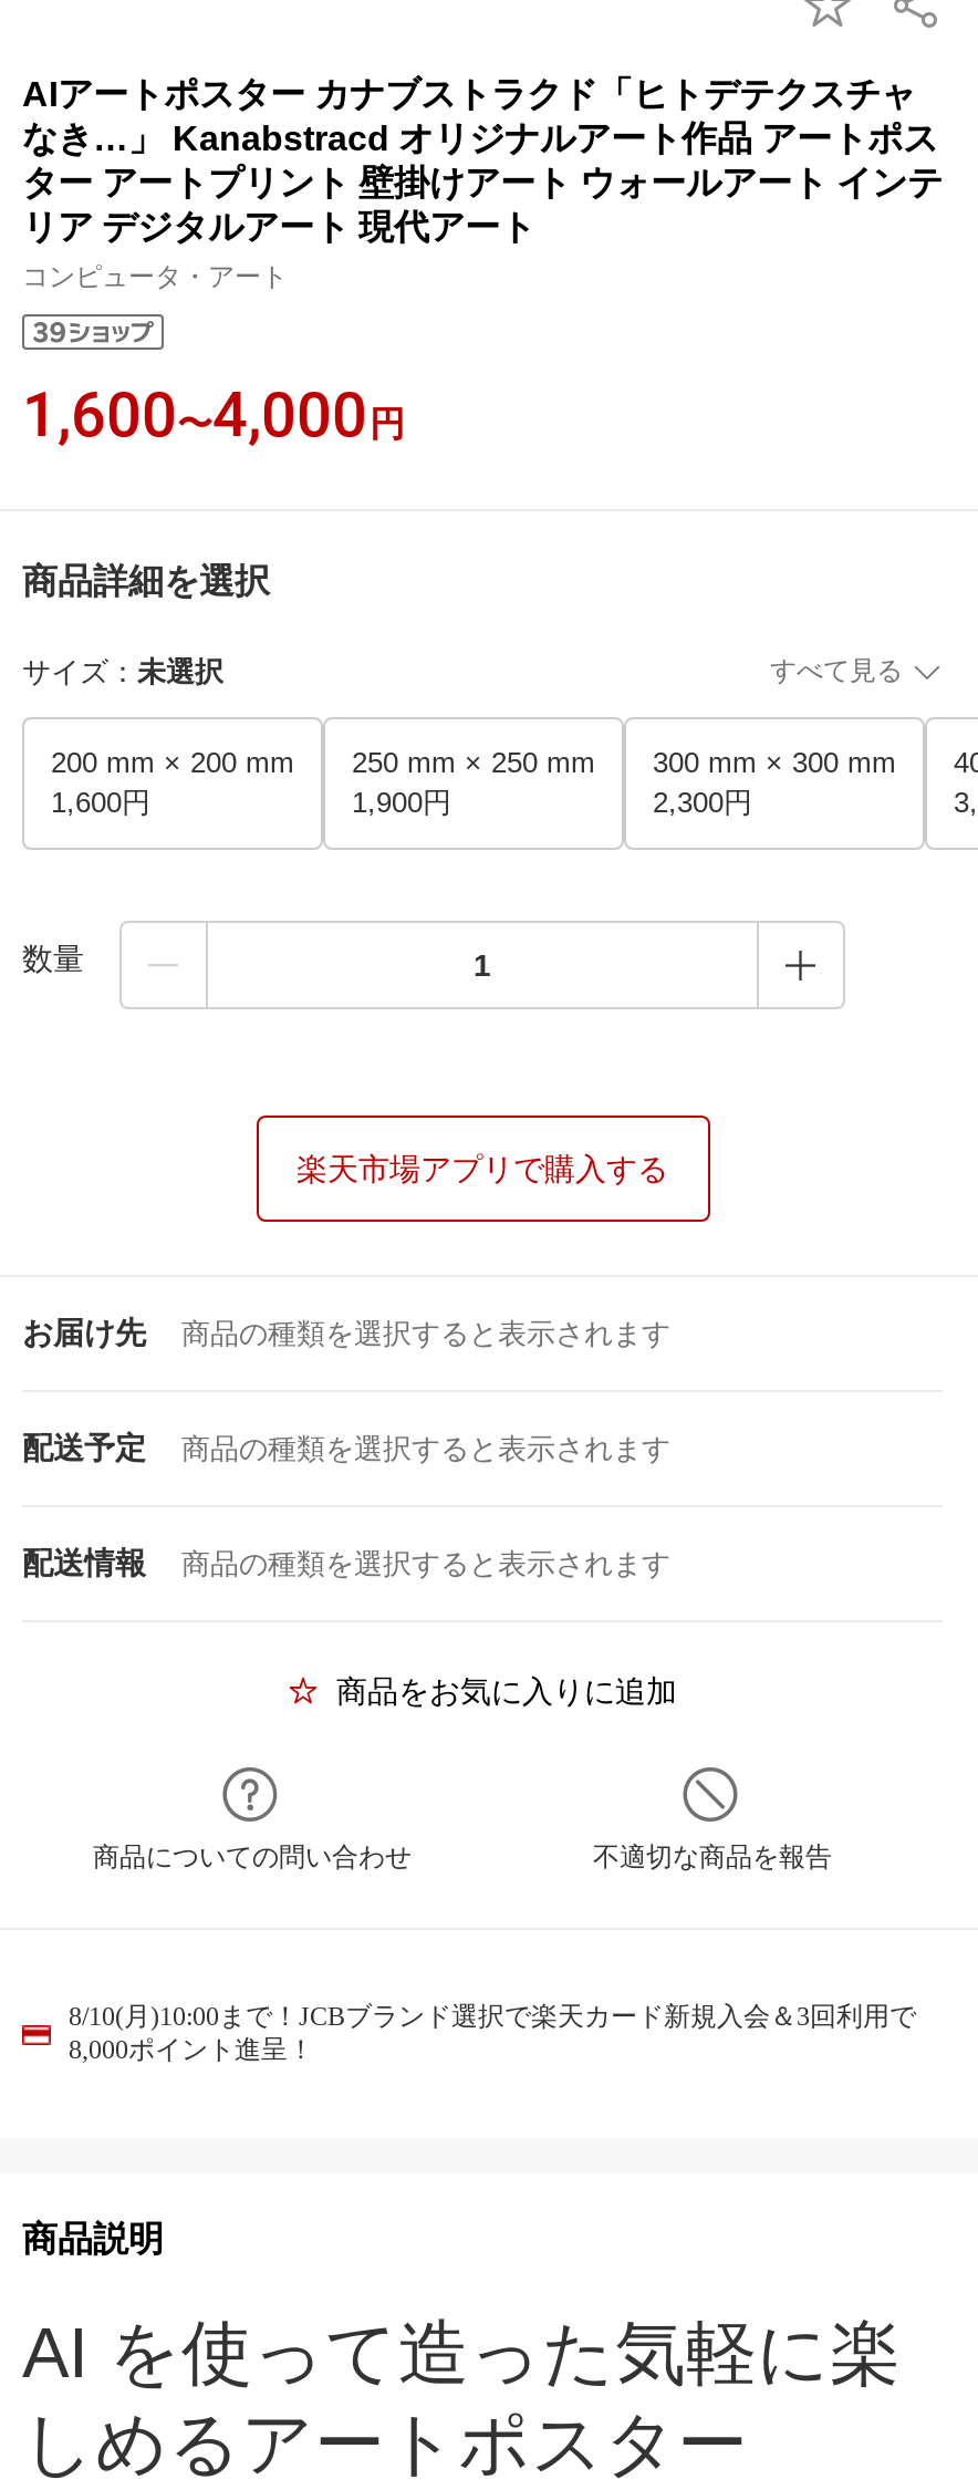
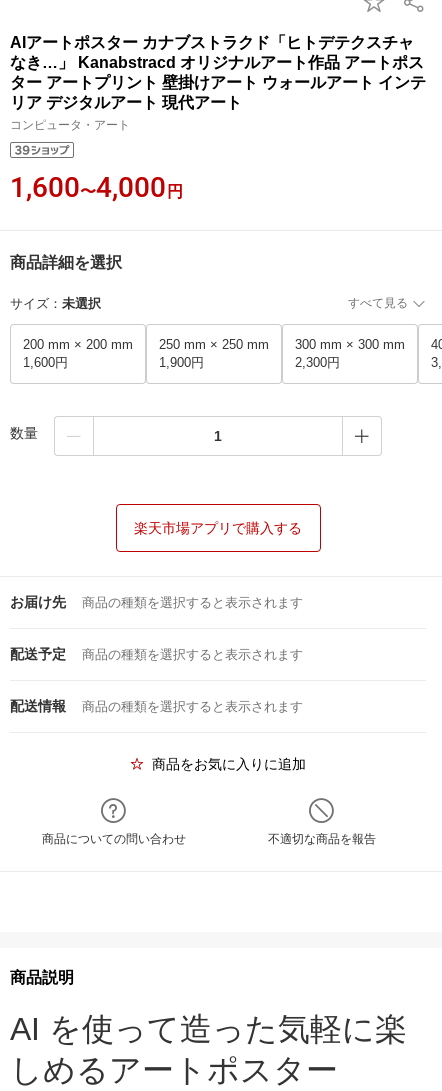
- 8/10(月)10:00まで！JCBブランド選択で楽天カード新規入会＆3回利用で
- 8,000ポイント進呈！
